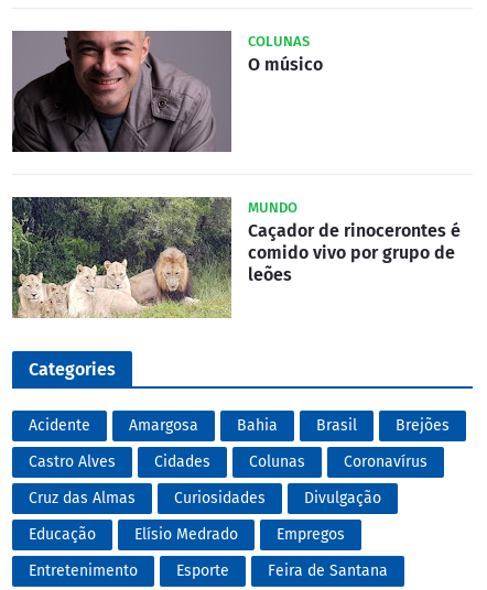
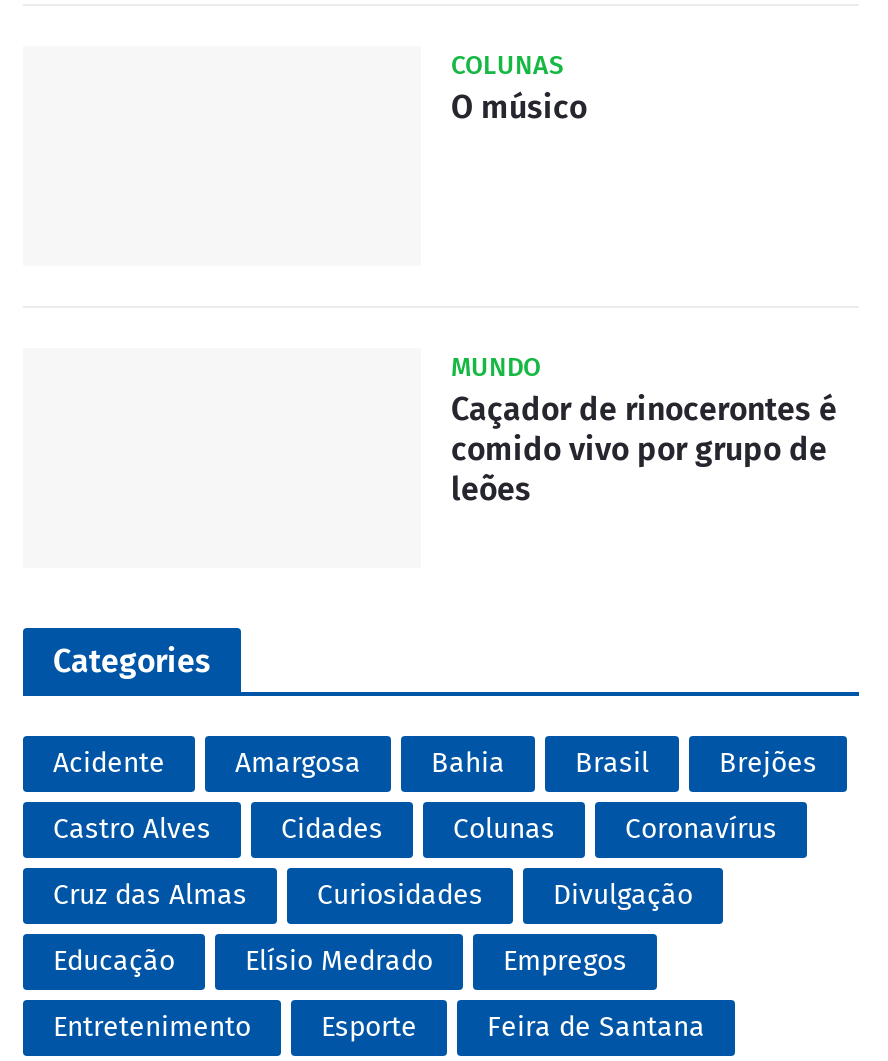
- [image]

- [image]
